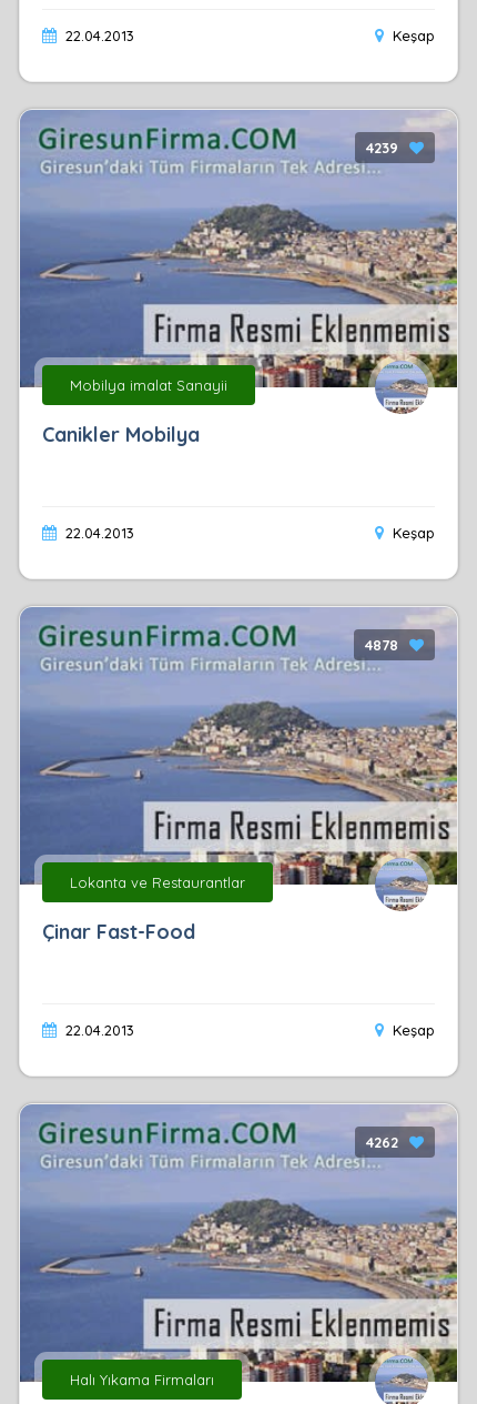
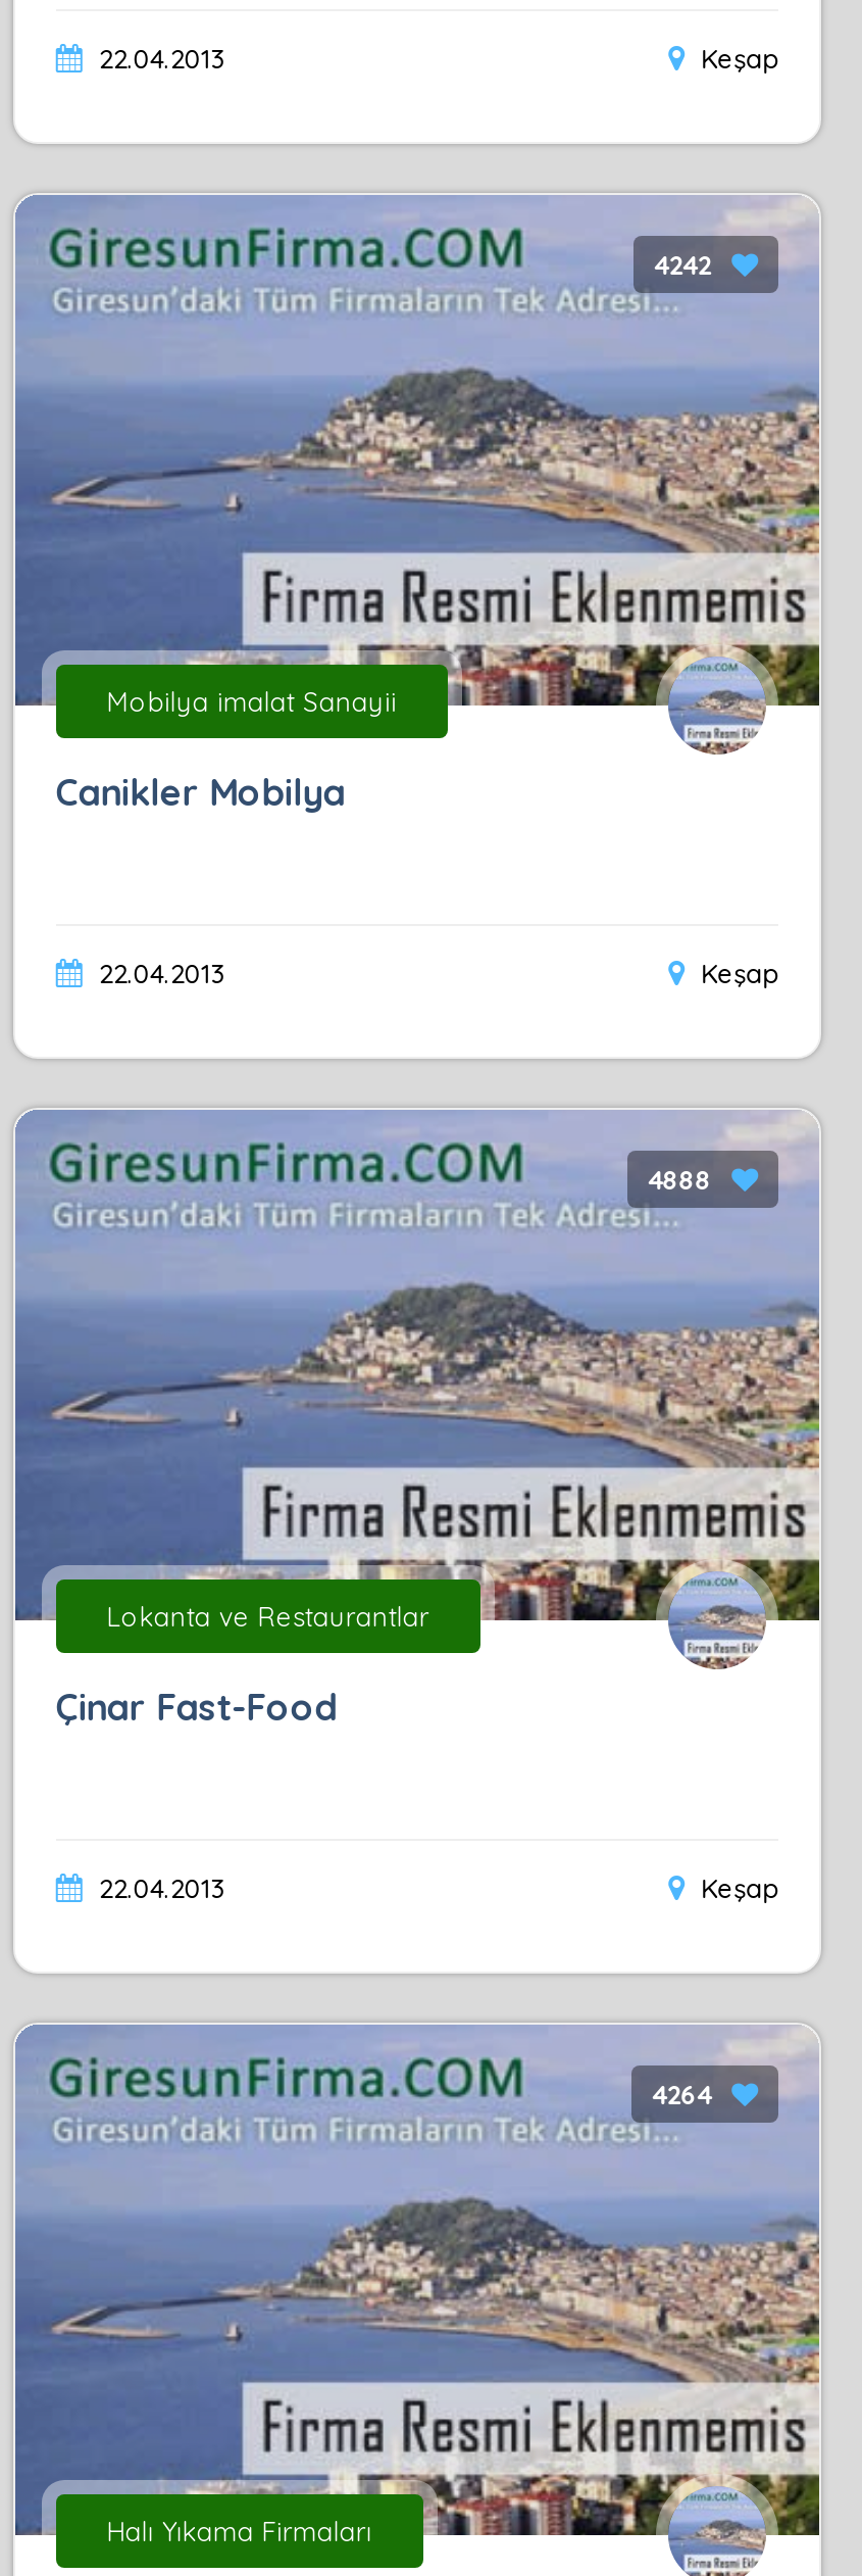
- 4239
+ 4242

- 4878
+ 4888

- 4262
+ 4264
